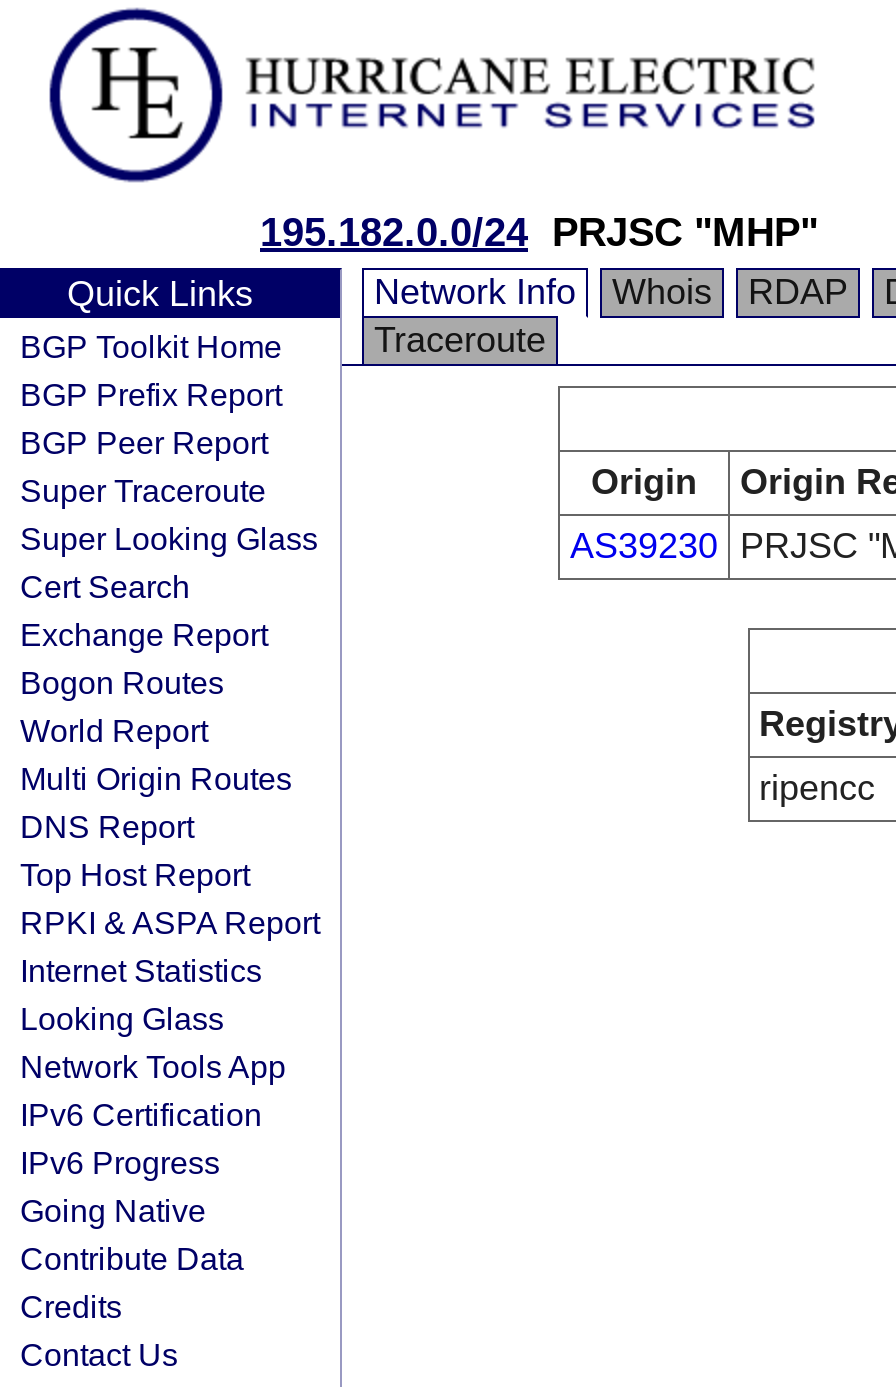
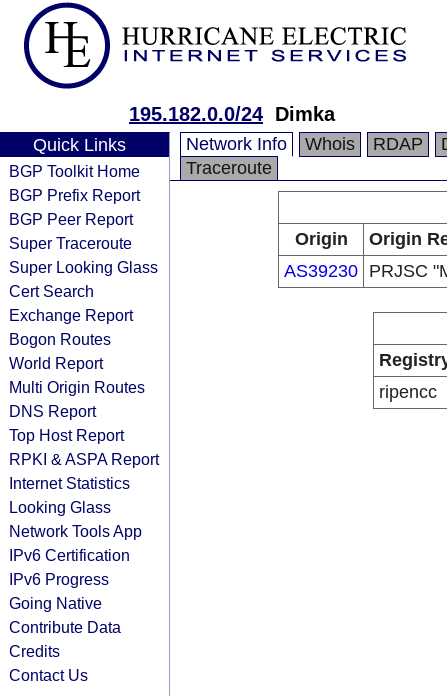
- 195.182.0.0/24 PRJSC "MHP"
+ 195.182.0.0/24 Dimka
